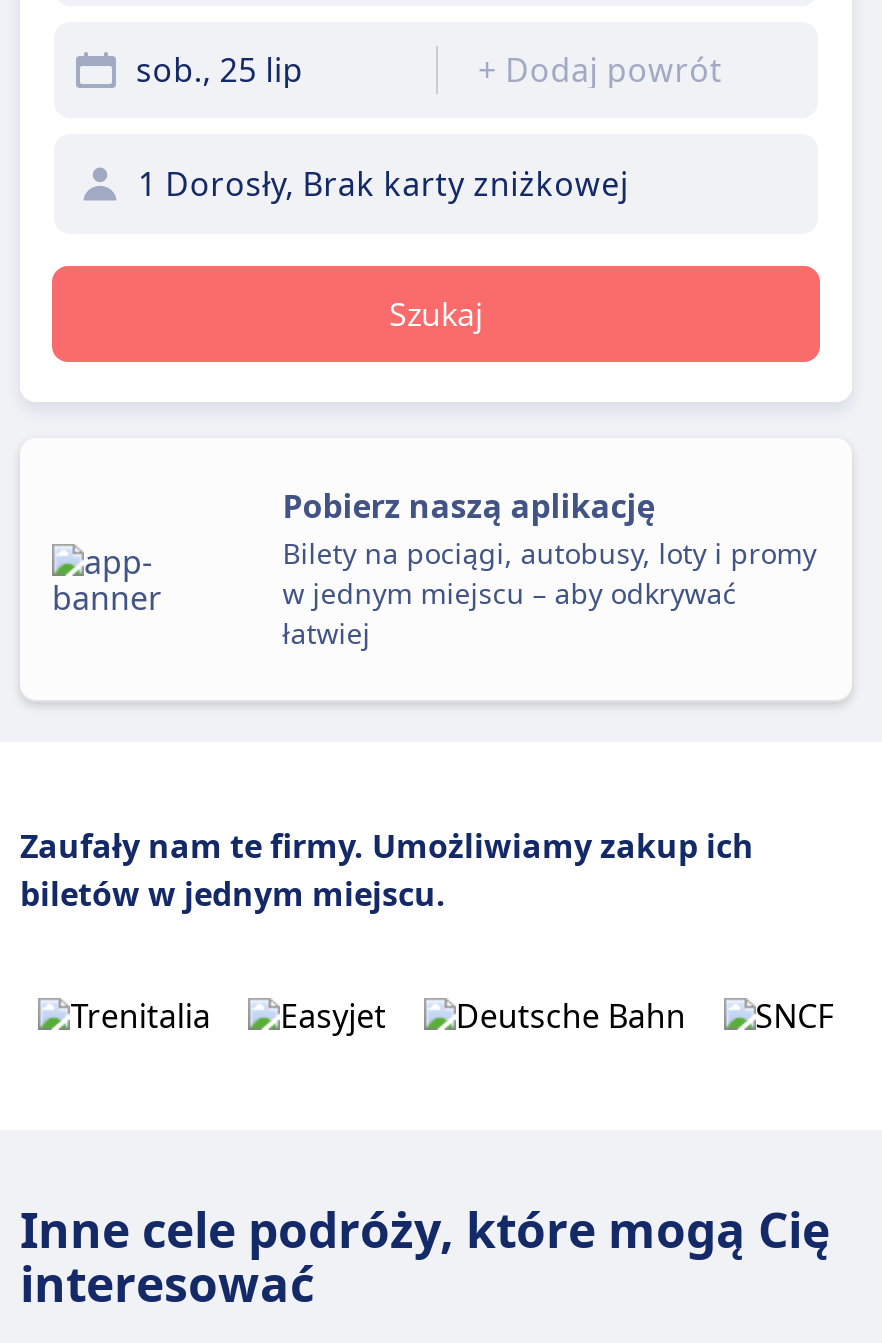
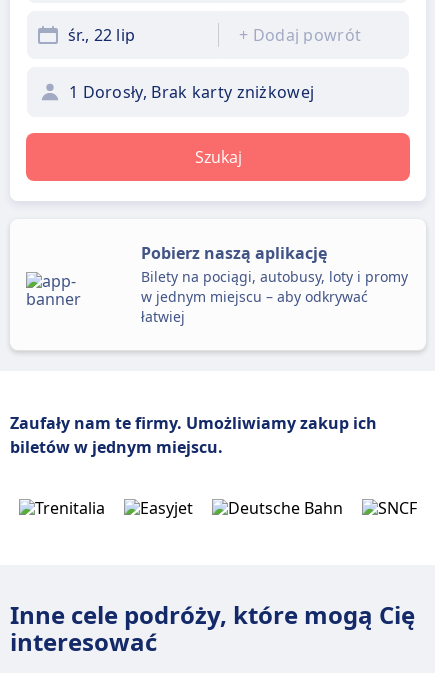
- sob., 25 lip
+ śr., 22 lip
